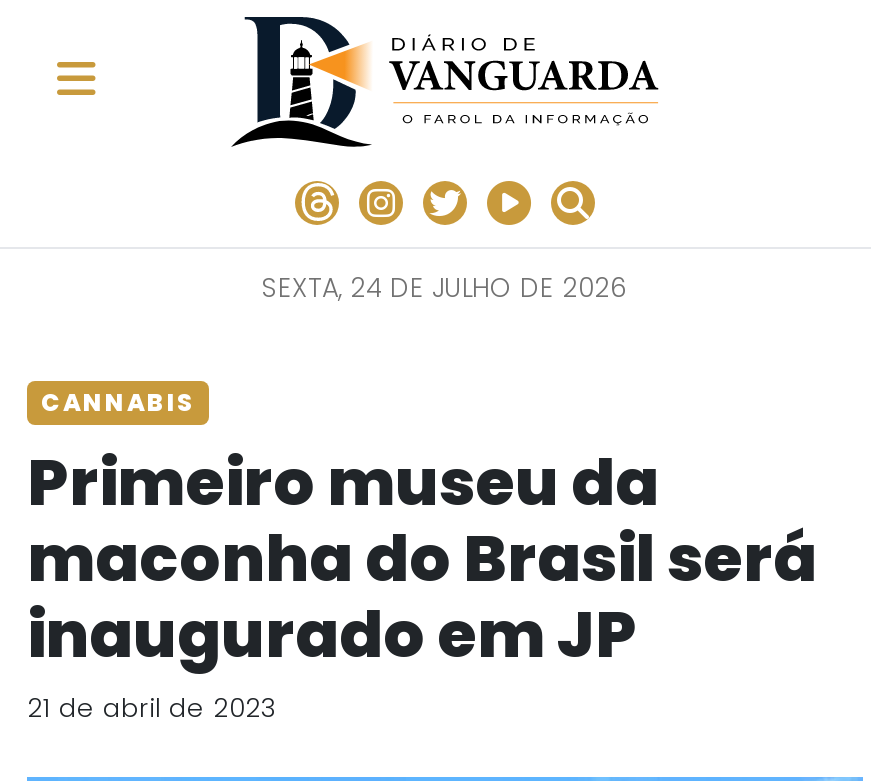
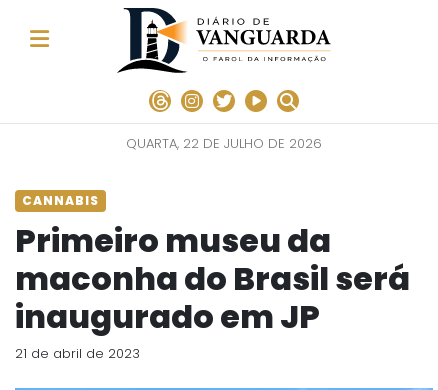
- SEXTA, 24 DE JULHO DE 2026
+ QUARTA, 22 DE JULHO DE 2026
